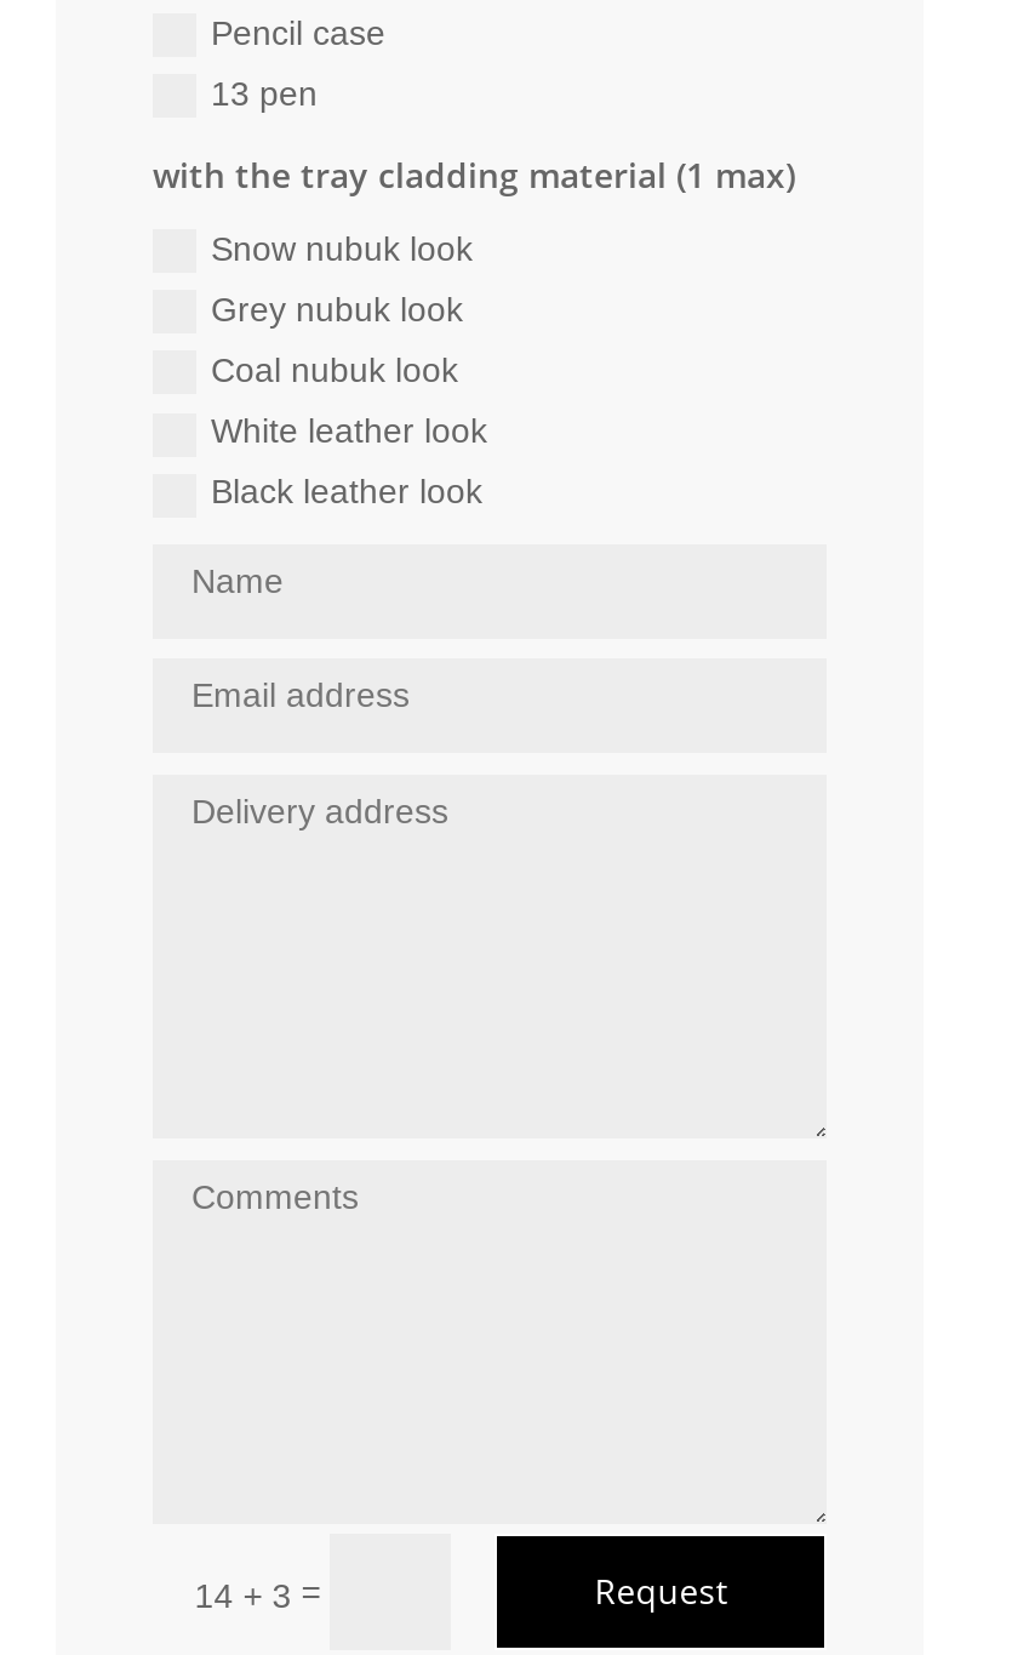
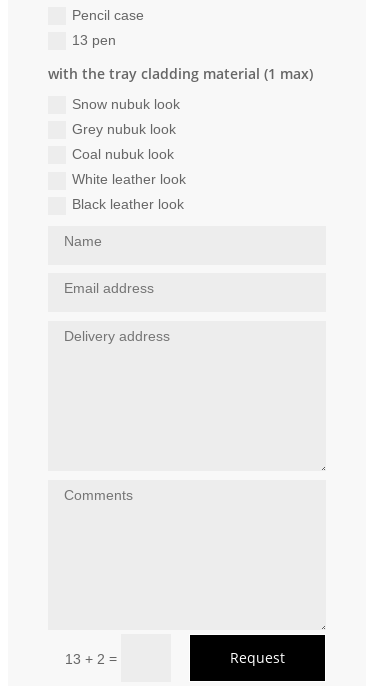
- 14 + 3 =
+ 13 + 2 =
